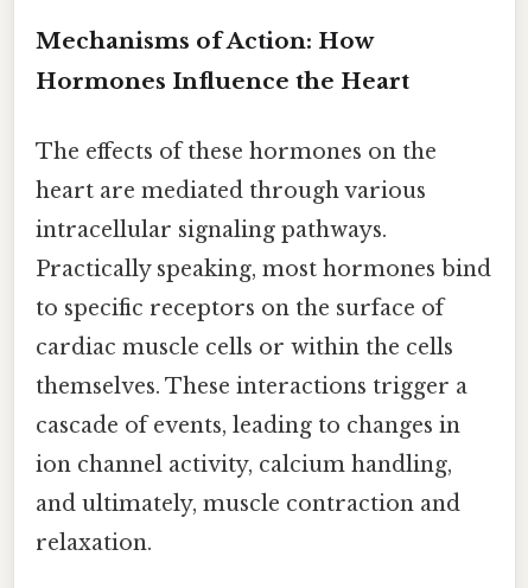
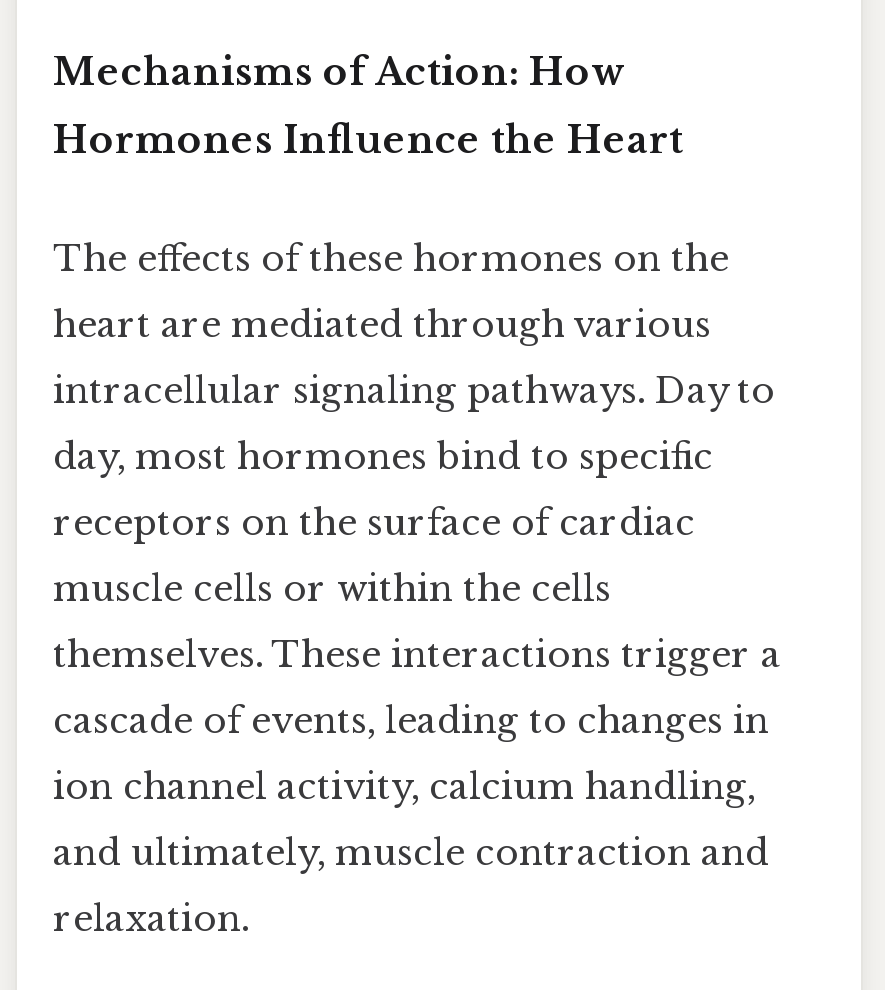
- intracellular signaling pathways.
+ intracellular signaling pathways. Day to

- Practically speaking, most hormones bind
+ day, most hormones bind to specific

- to specific receptors on the surface of
+ receptors on the surface of cardiac

- cardiac muscle cells or within the cells
+ muscle cells or within the cells
